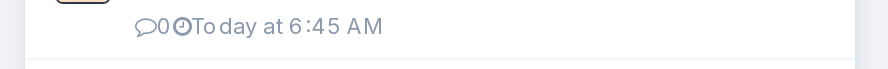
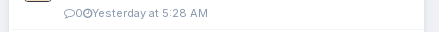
- Today at 6:45 AM
+ Yesterday at 5:28 AM
